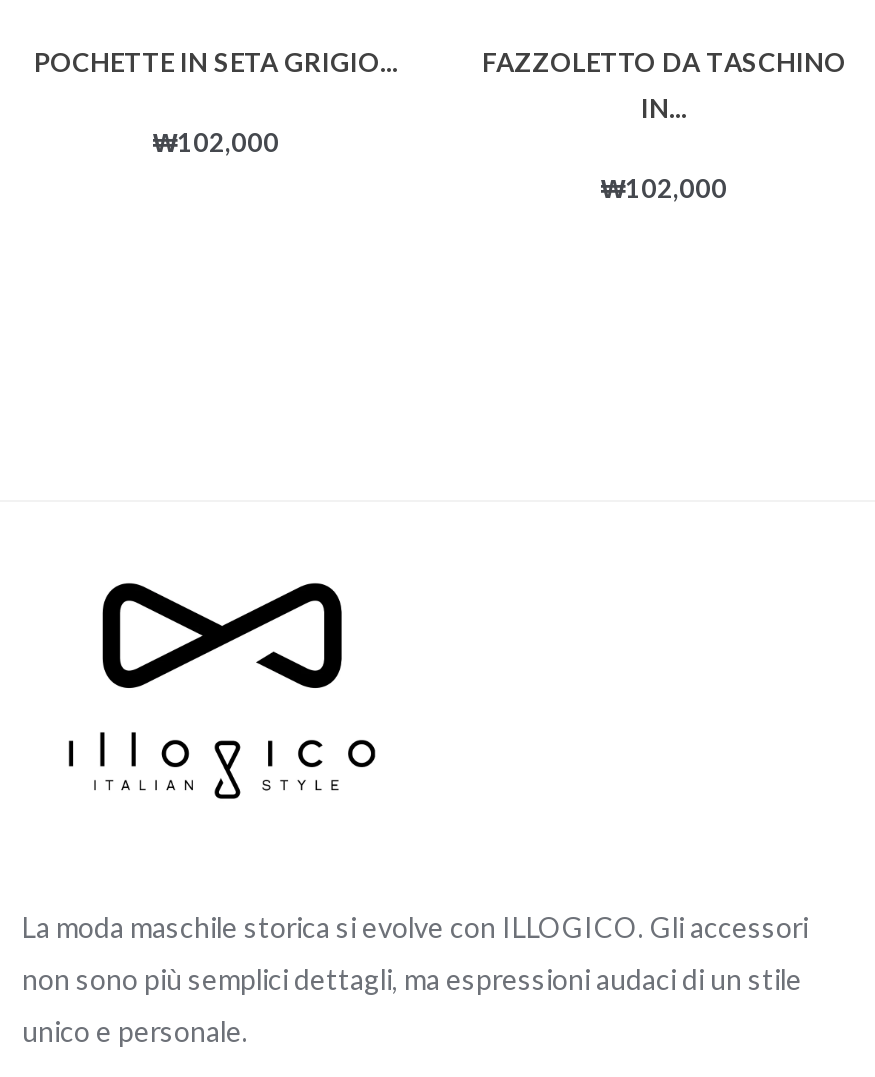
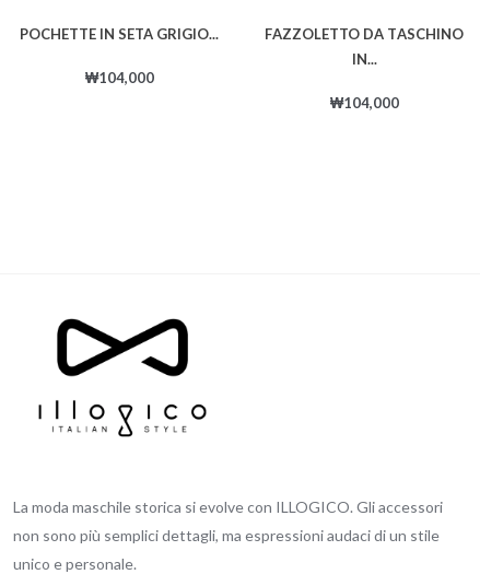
- ₩102,000
+ ₩104,000

- ₩102,000
+ ₩104,000
